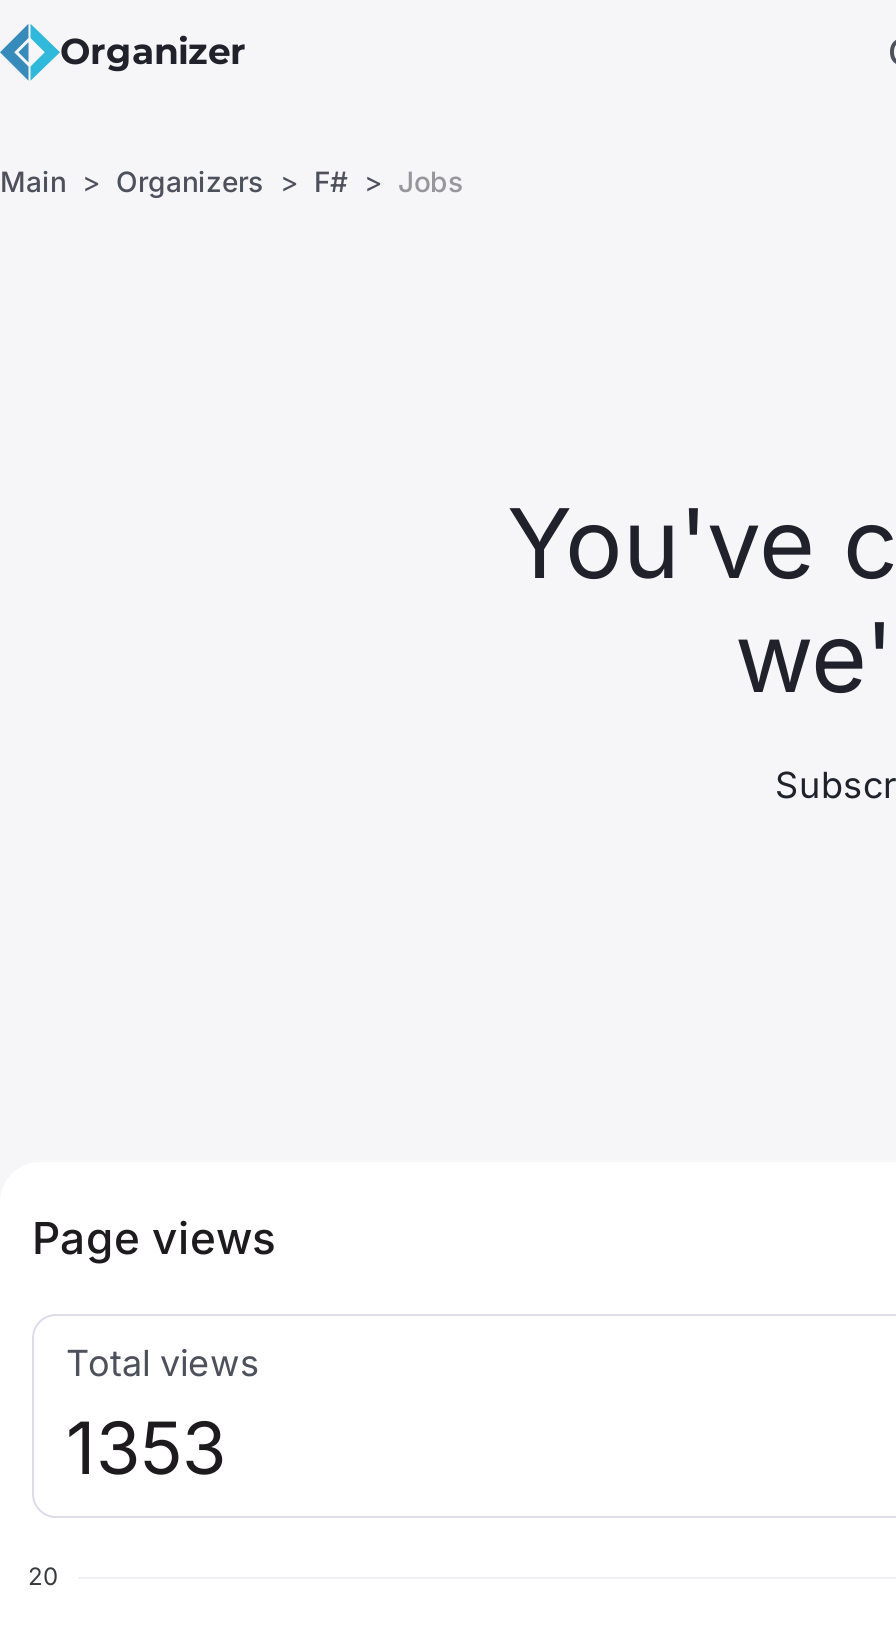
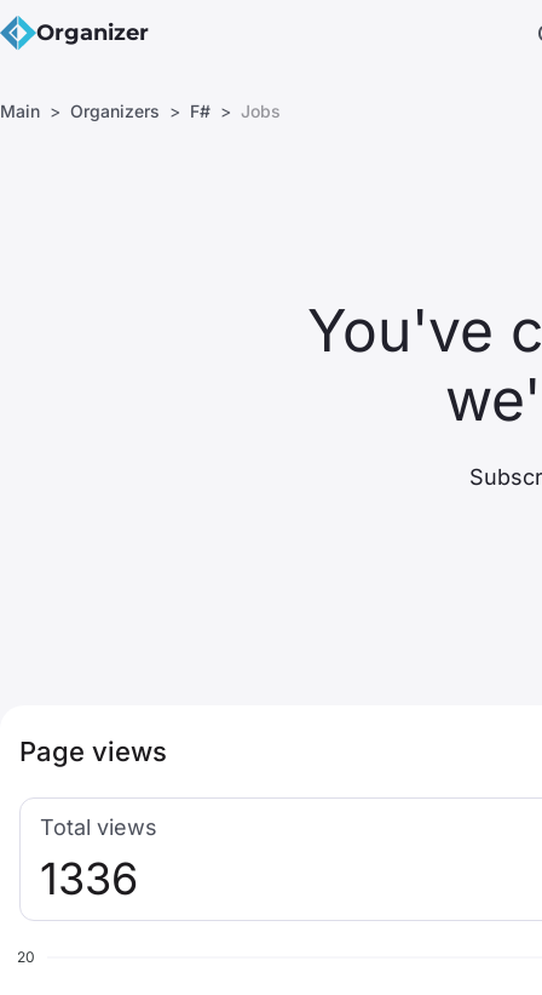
- 1353
+ 1336
